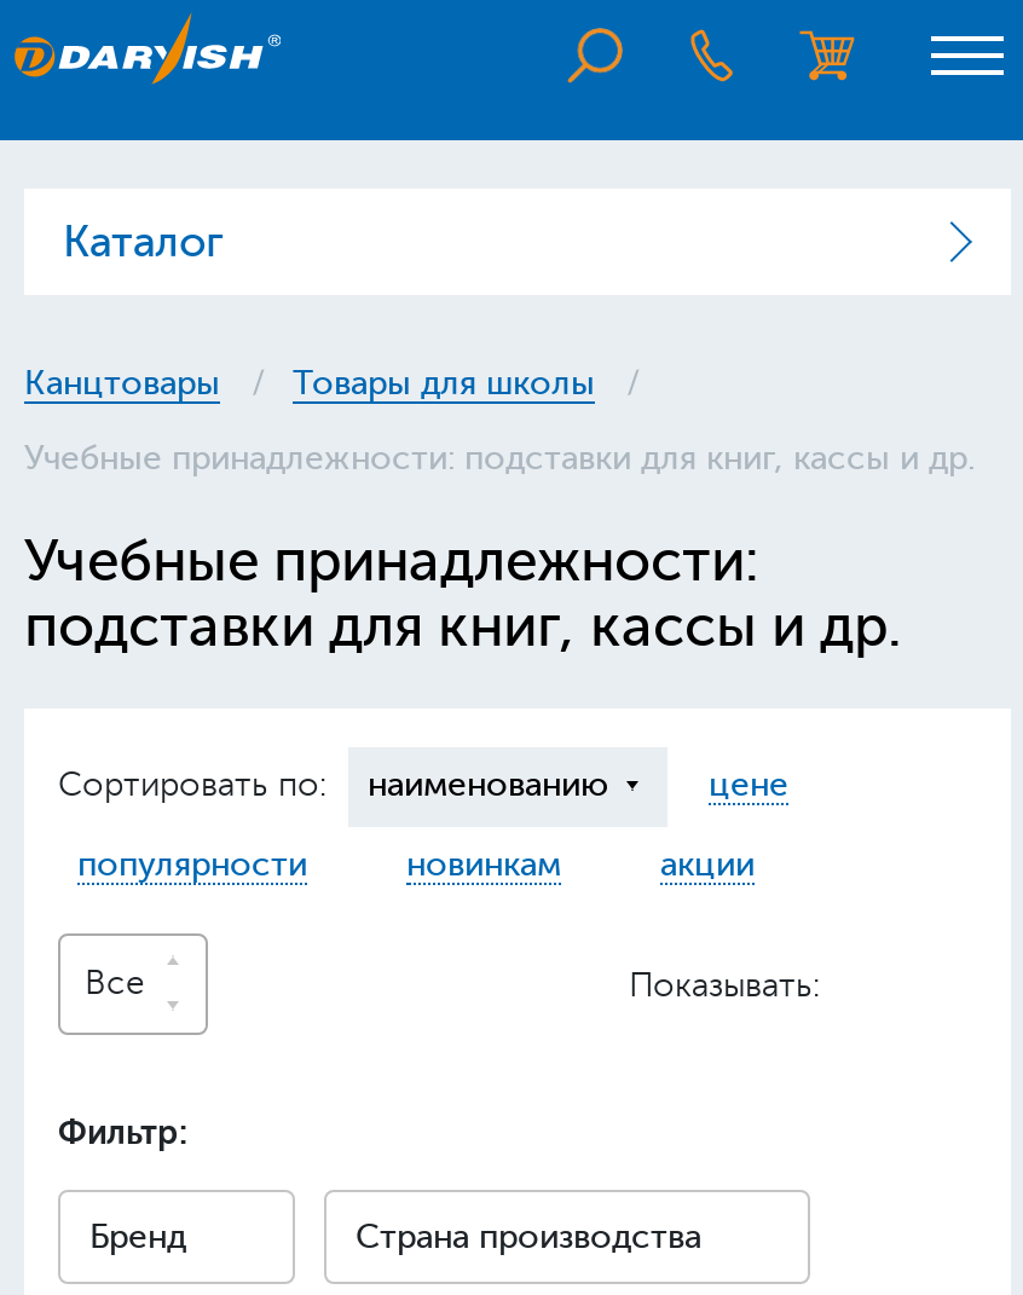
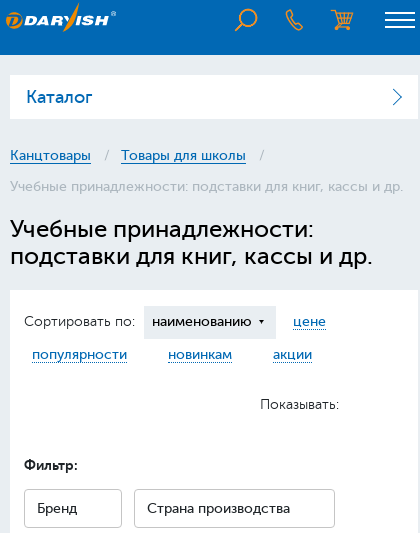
- Все
